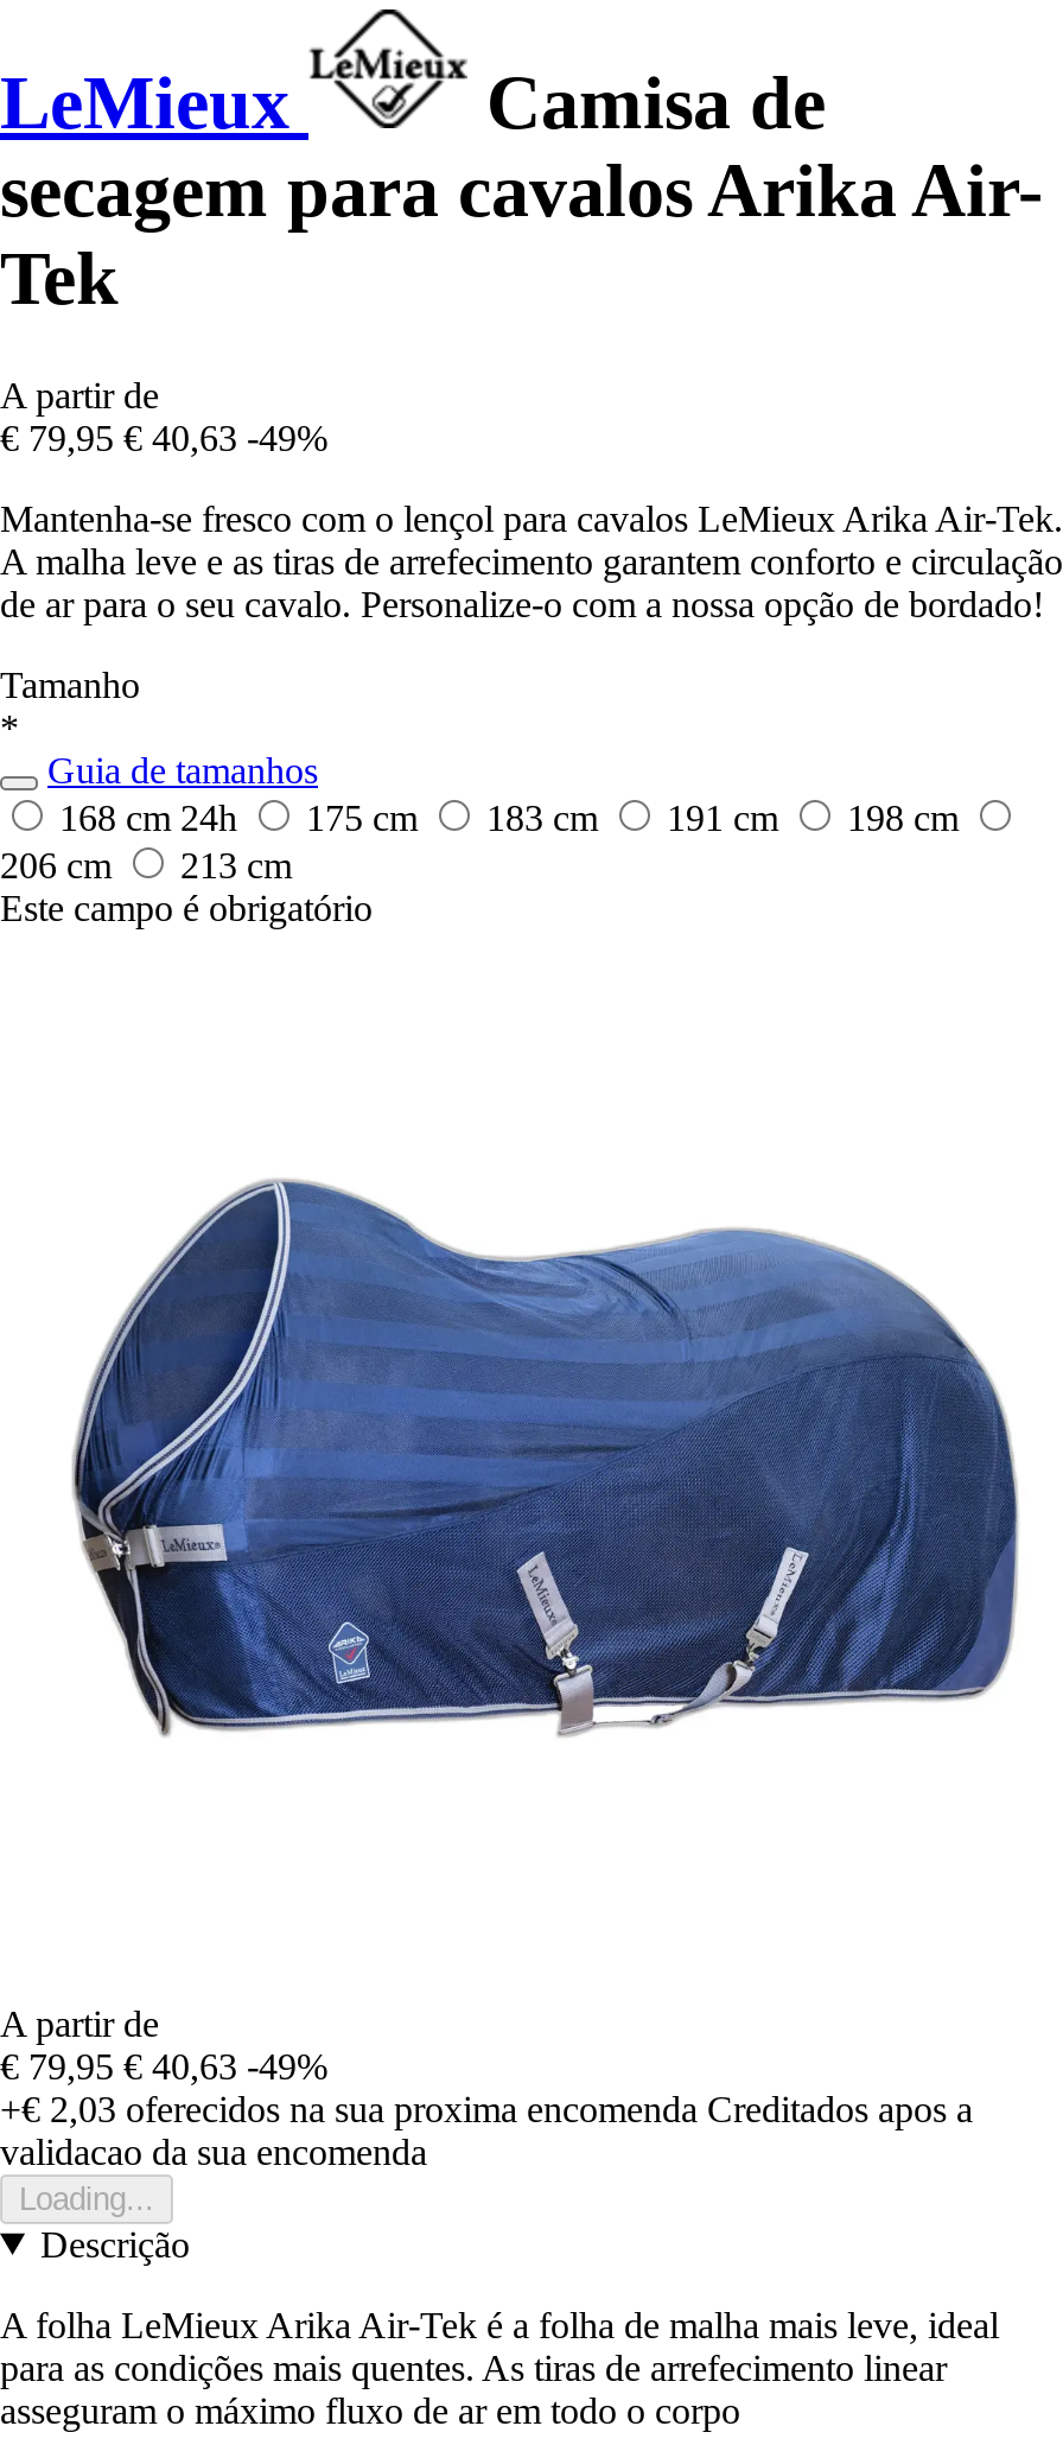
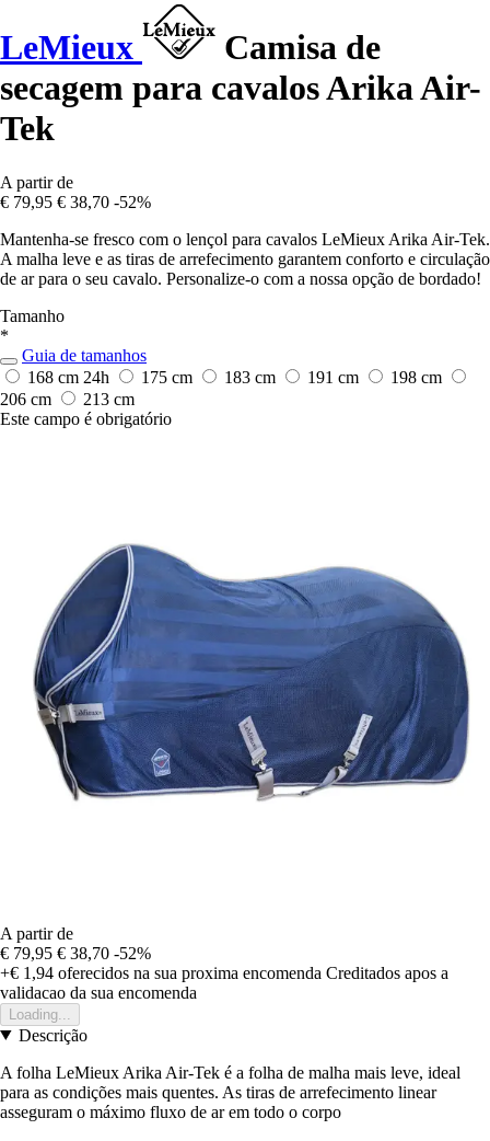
- € 79,95 € 40,63 -49%
+ € 79,95 € 38,70 -52%

- € 79,95 € 40,63 -49%
+ € 79,95 € 38,70 -52%

- +€ 2,03 oferecidos na sua proxima encomenda Creditados apos a
+ +€ 1,94 oferecidos na sua proxima encomenda Creditados apos a
